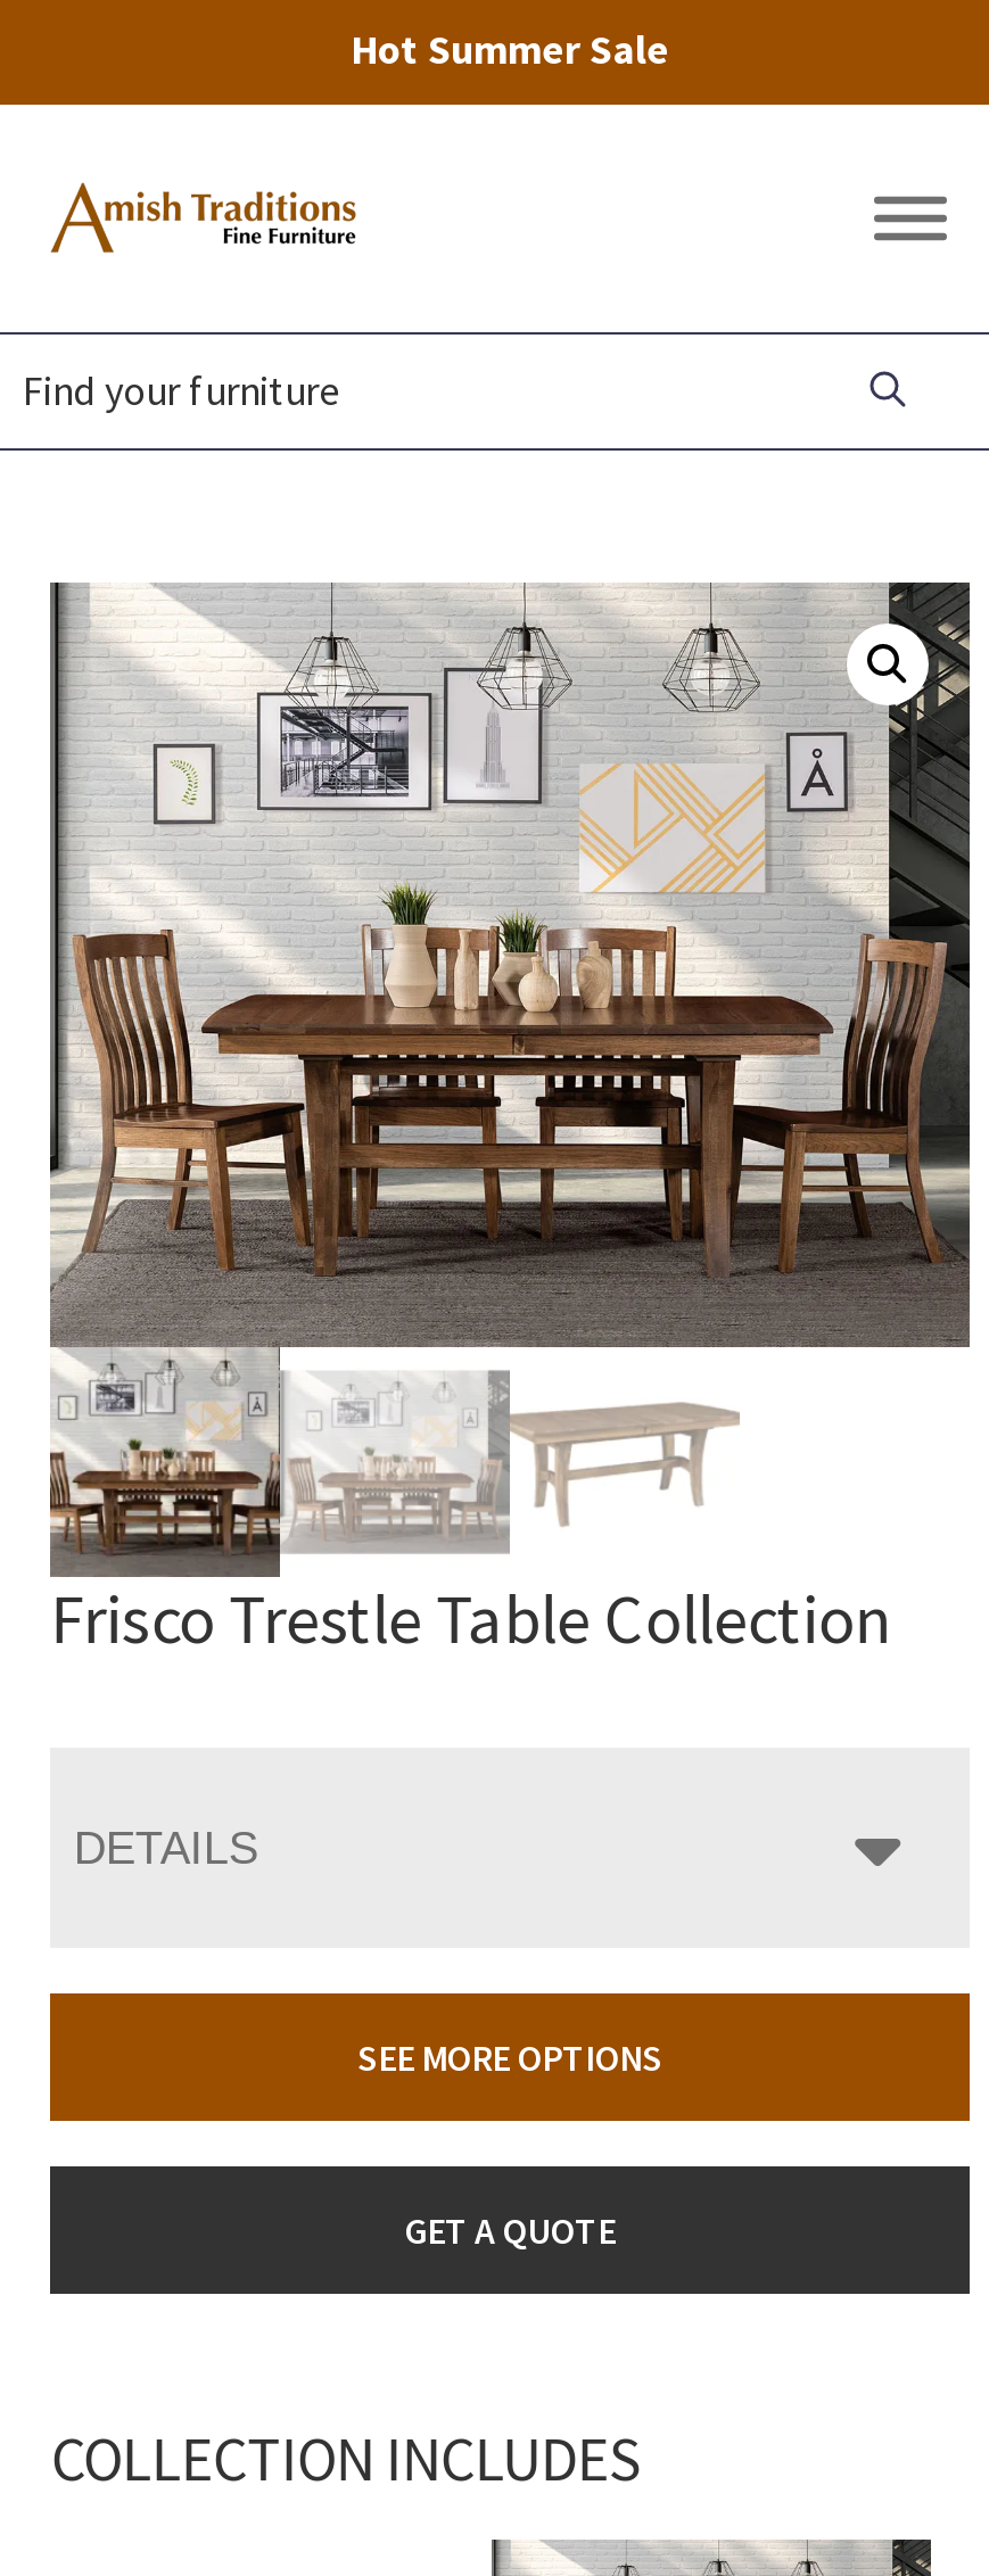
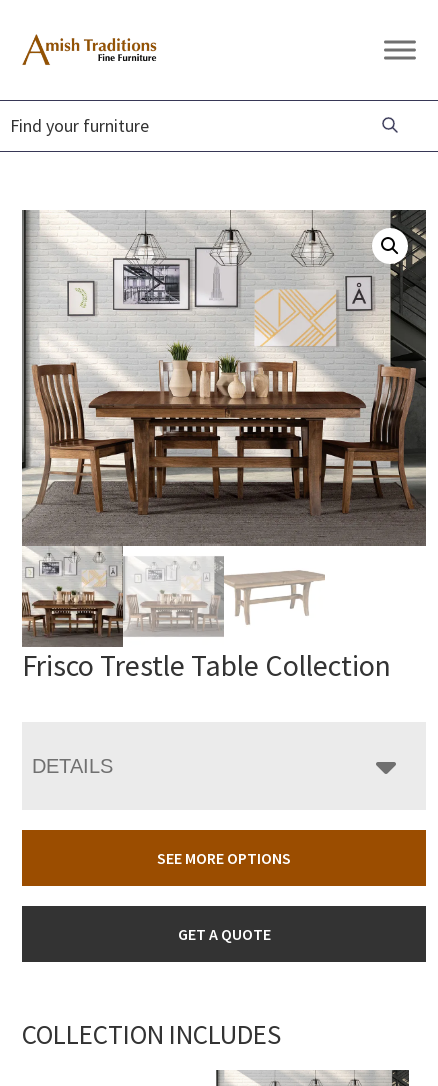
- Hot Summer Sale
